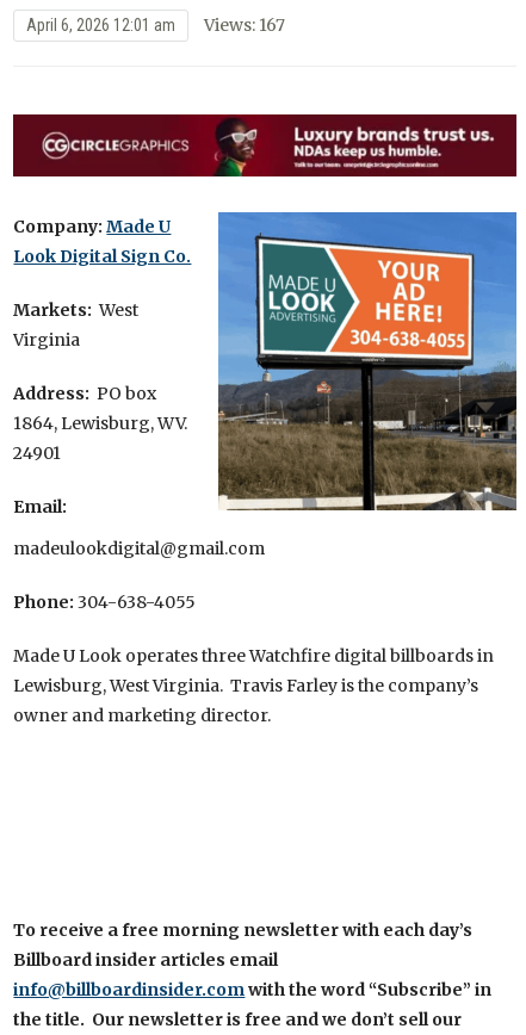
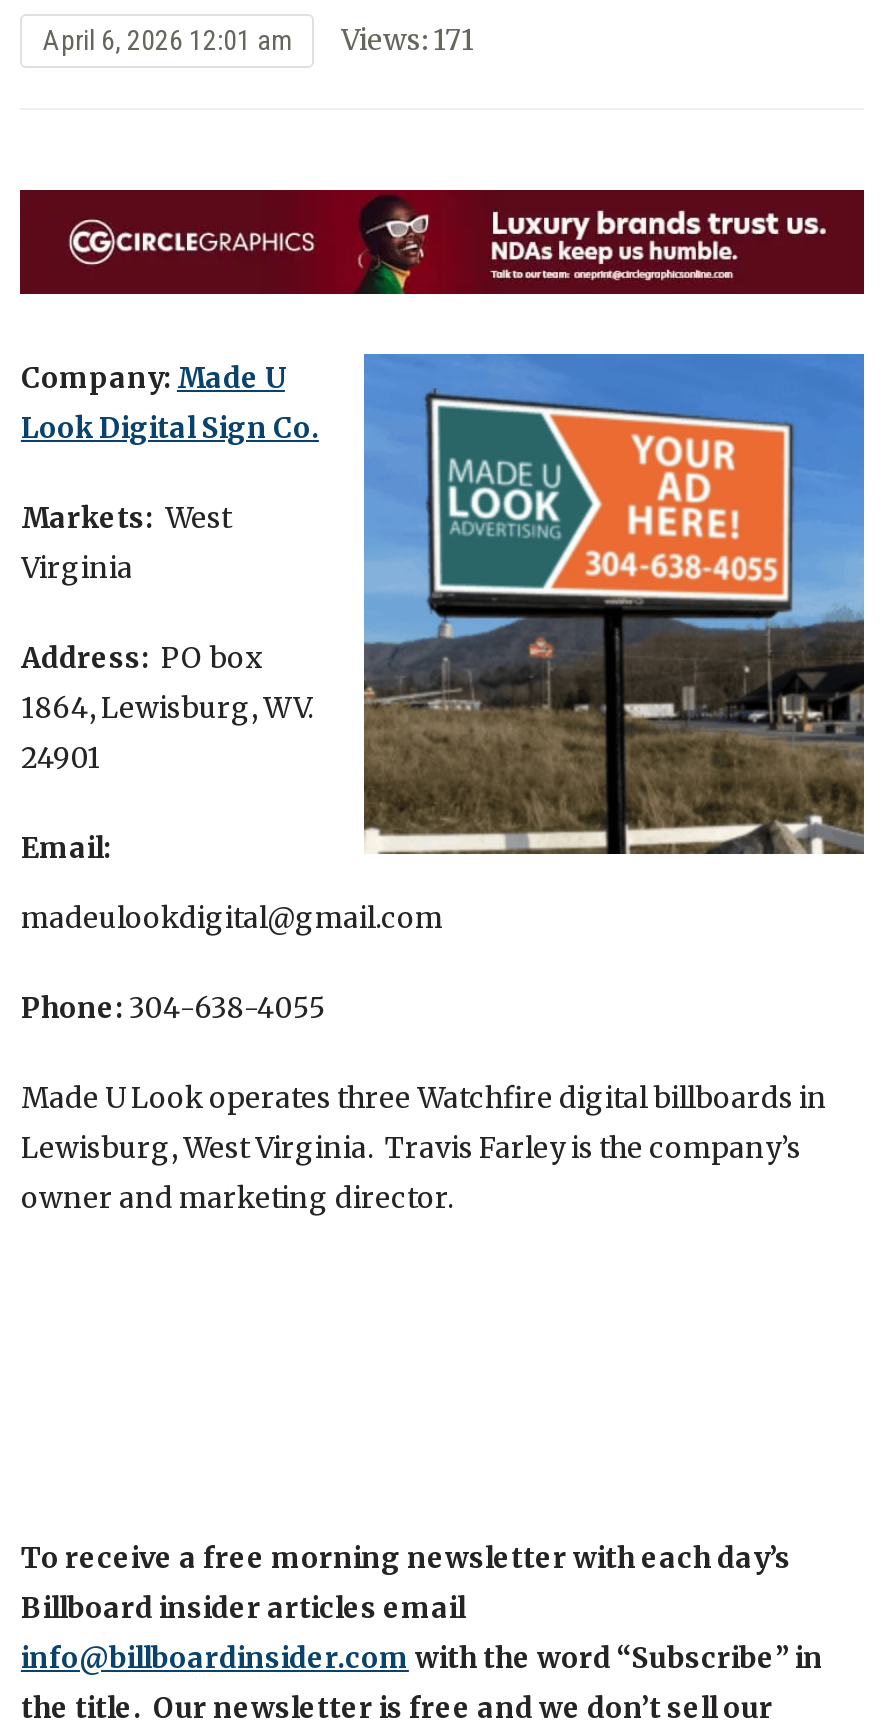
- April 6, 2026 12:01 am Views: 167
+ April 6, 2026 12:01 am Views: 171
